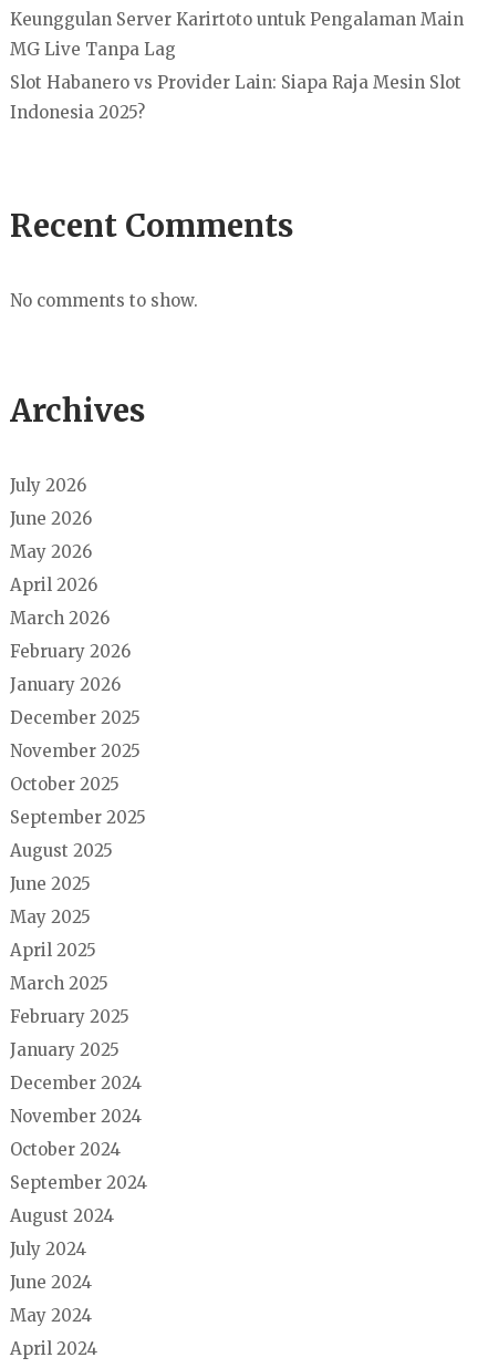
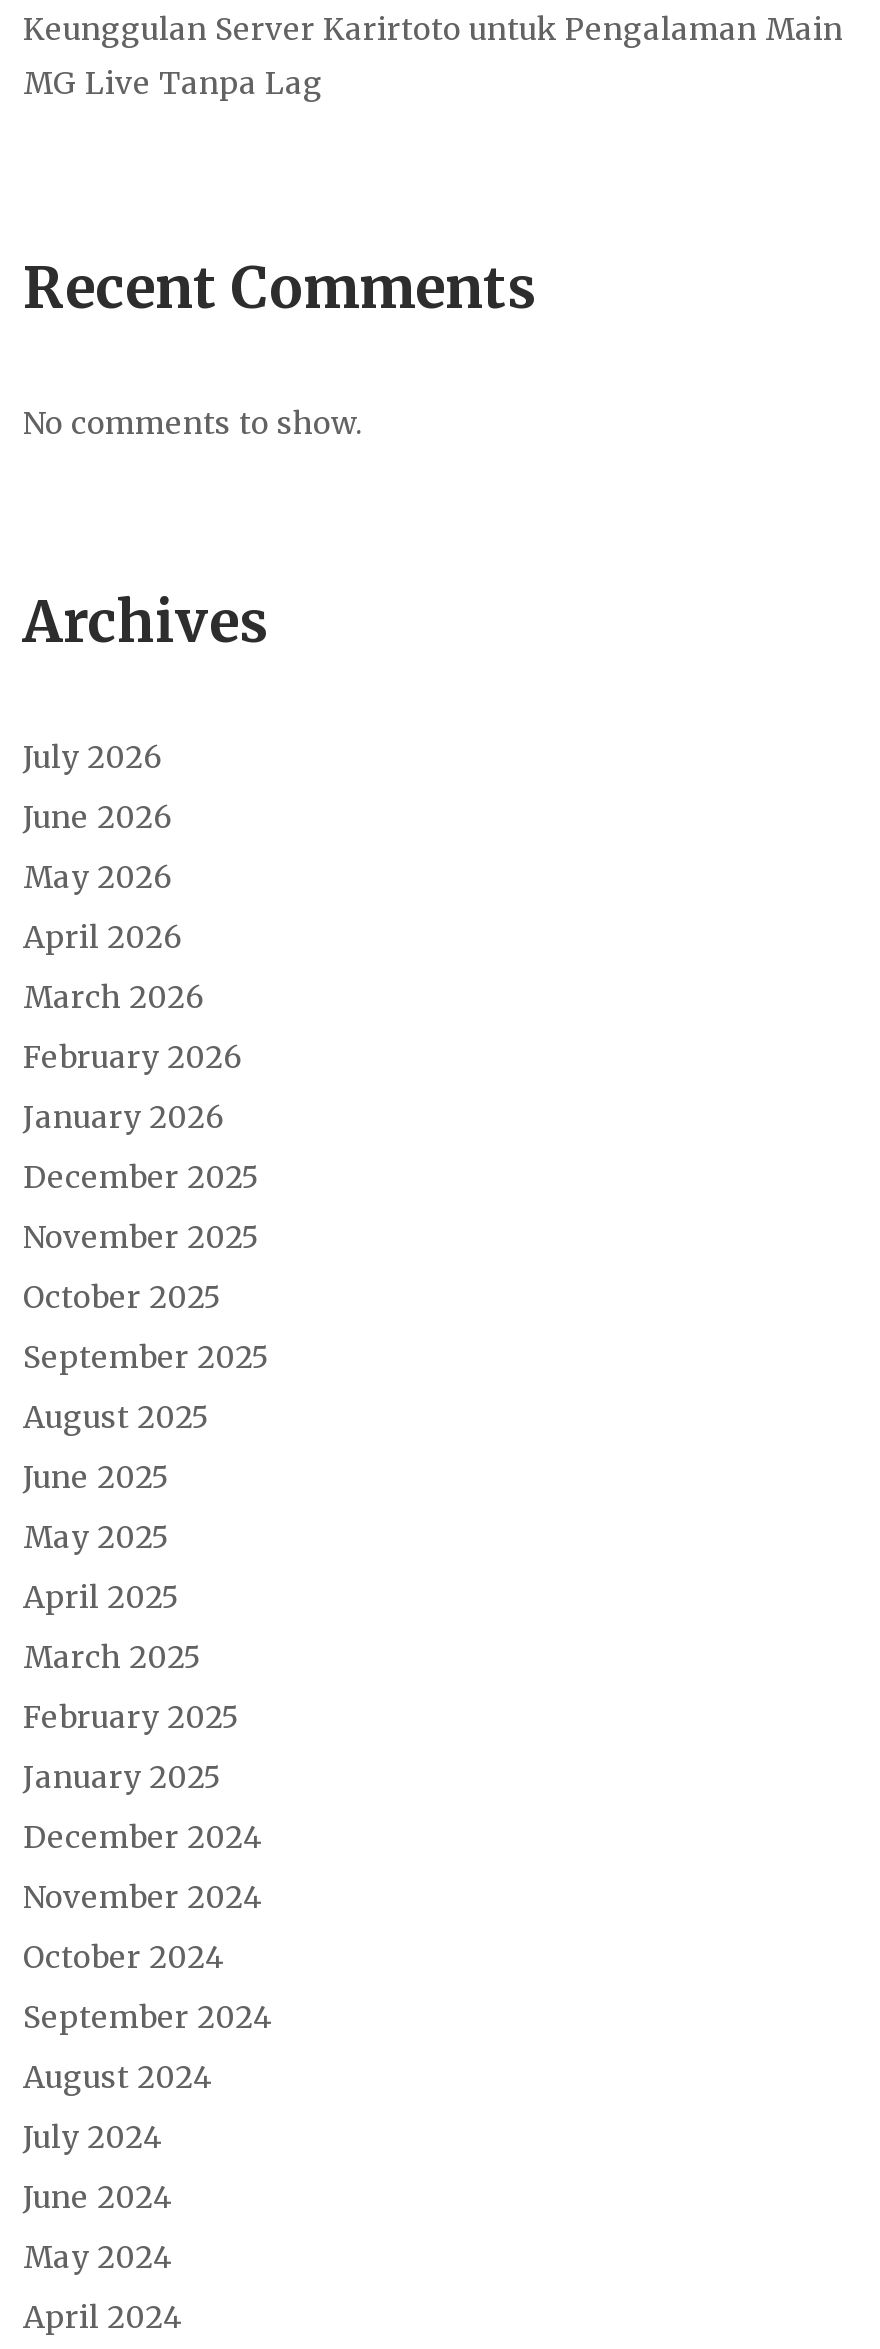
- Slot Habanero vs Provider Lain: Siapa Raja Mesin Slot
- Indonesia 2025?
